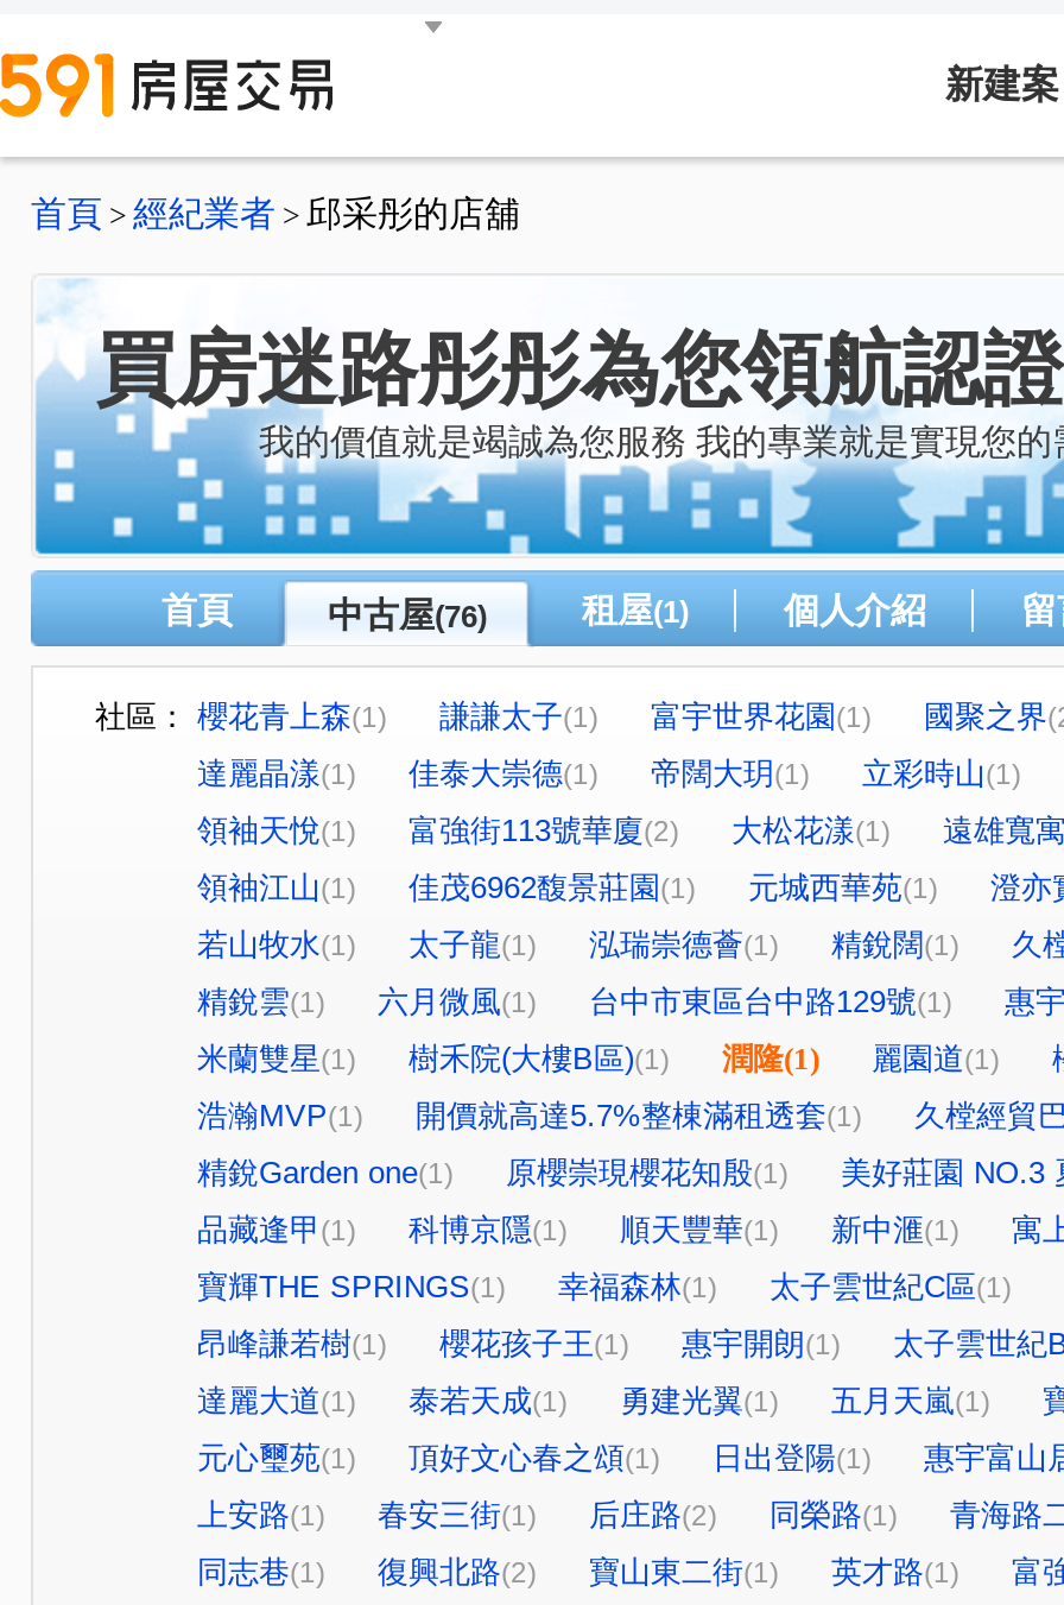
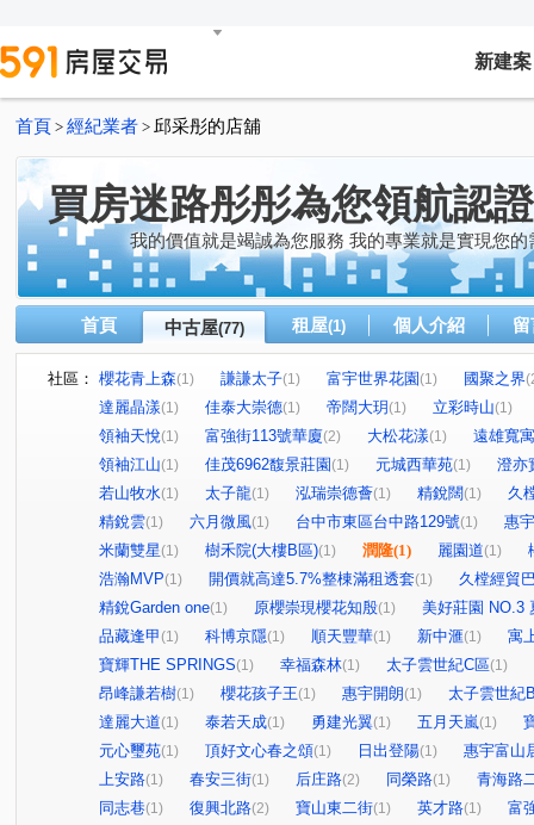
- 中古屋(76)
+ 中古屋(77)
